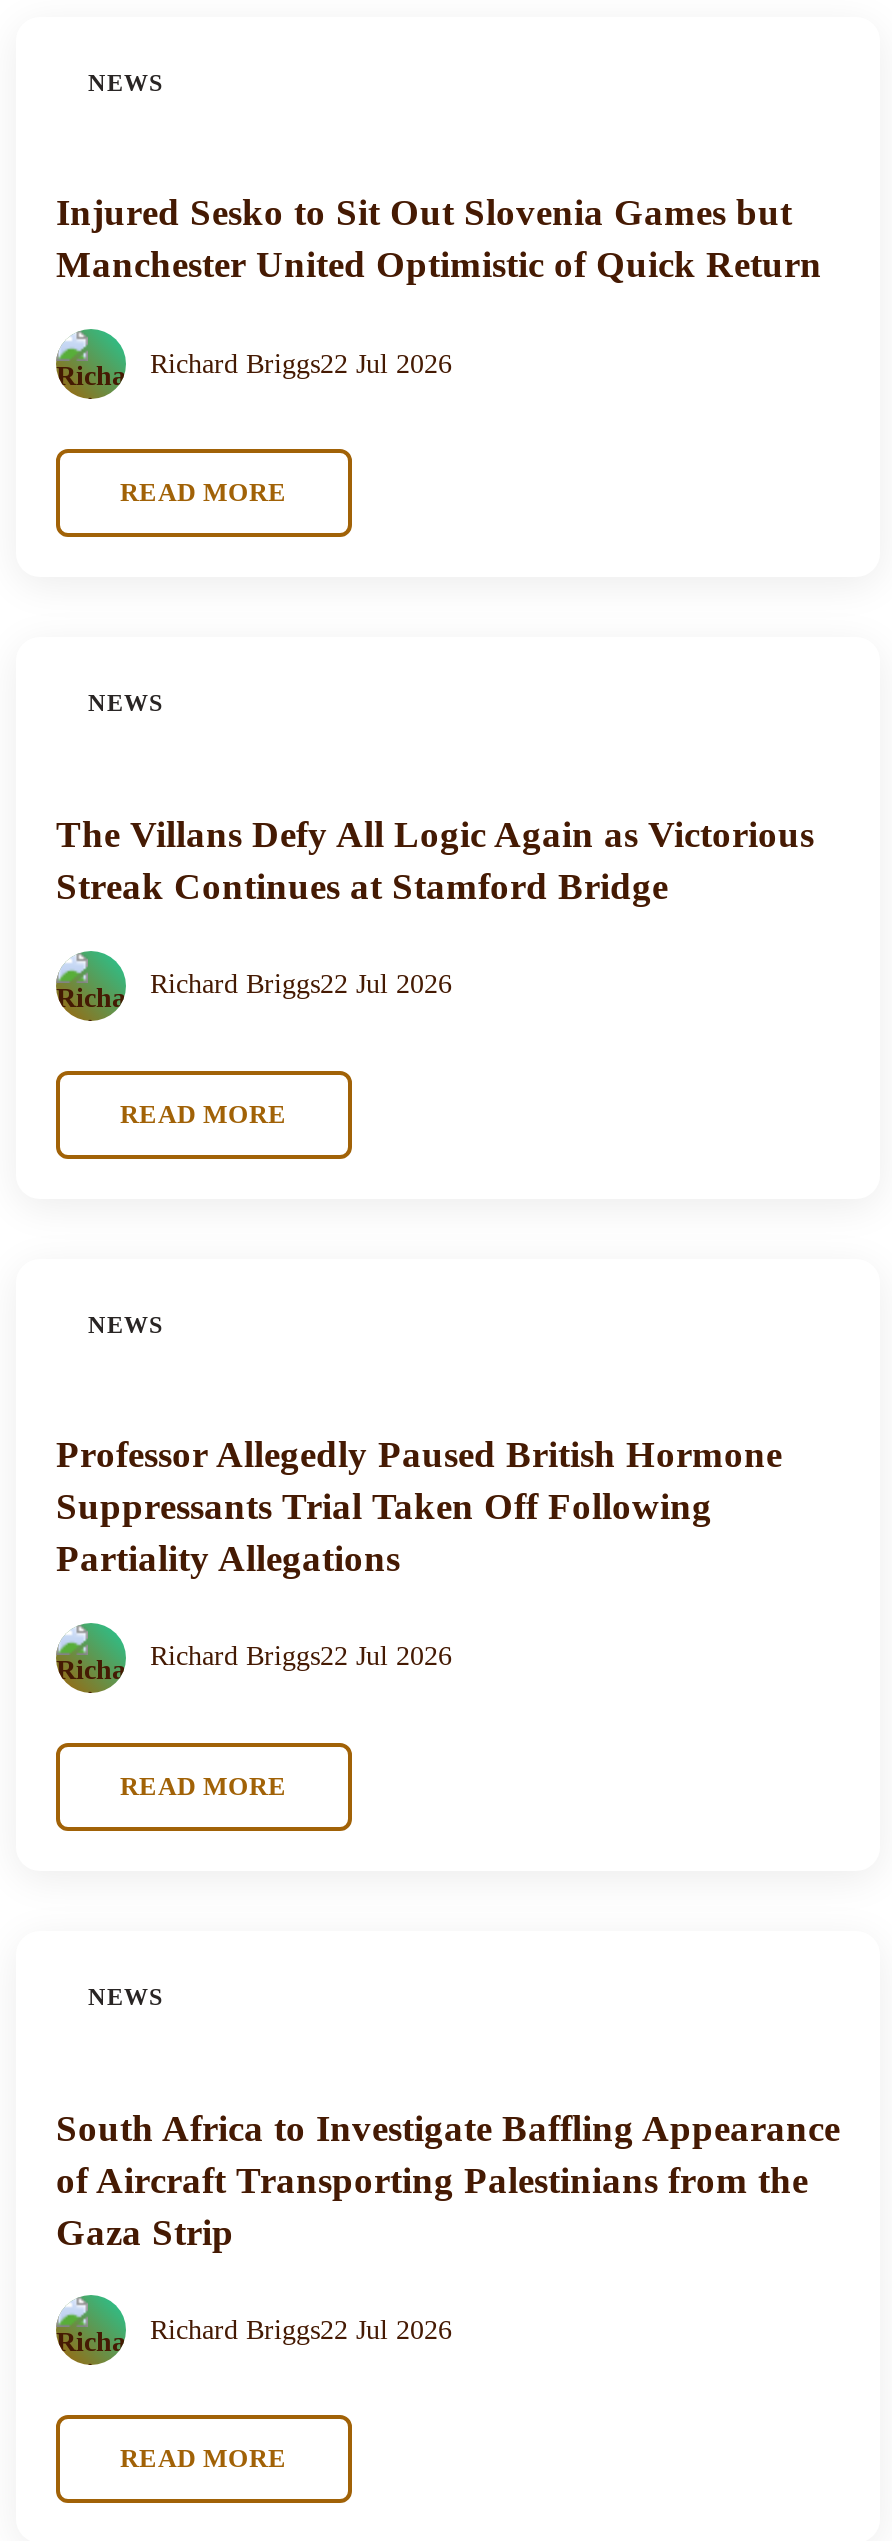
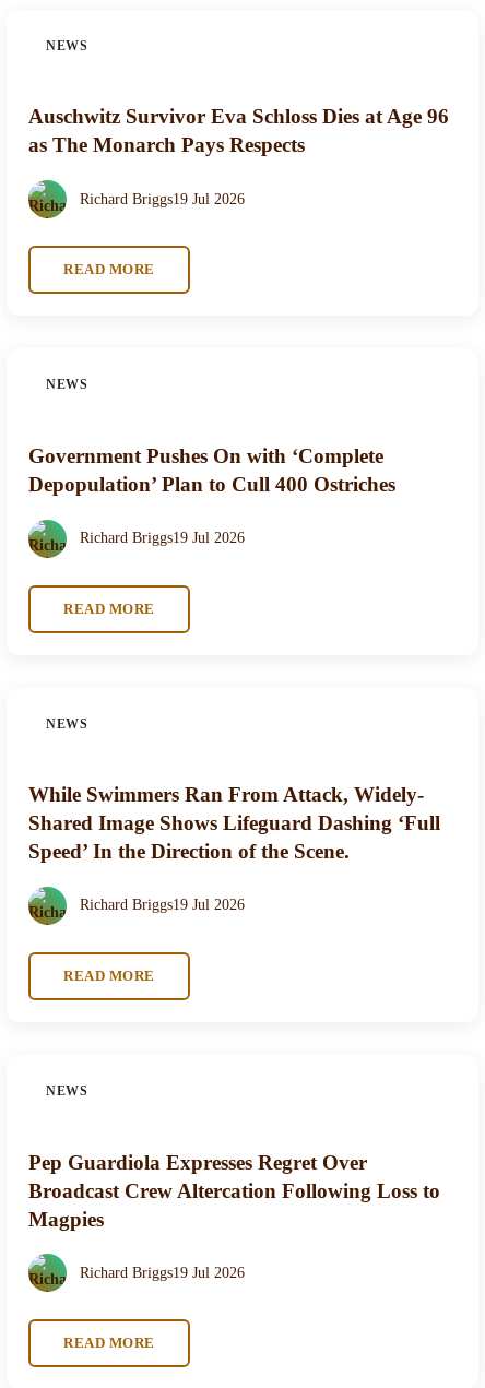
- Injured Sesko to Sit Out Slovenia Games but
- Manchester United Optimistic of Quick Return
+ Auschwitz Survivor Eva Schloss Dies at Age 96
+ as The Monarch Pays Respects

- Richard Briggs22 Jul 2026
+ Richard Briggs19 Jul 2026

- The Villans Defy All Logic Again as Victorious
- Streak Continues at Stamford Bridge
+ Government Pushes On with ‘Complete
+ Depopulation’ Plan to Cull 400 Ostriches

- Richard Briggs22 Jul 2026
+ Richard Briggs19 Jul 2026

- Professor Allegedly Paused British Hormone
- Suppressants Trial Taken Off Following
- Partiality Allegations
+ While Swimmers Ran From Attack, Widely-
+ Shared Image Shows Lifeguard Dashing ‘Full
+ Speed’ In the Direction of the Scene.

- Richard Briggs22 Jul 2026
+ Richard Briggs19 Jul 2026

- South Africa to Investigate Baffling Appearance
- of Aircraft Transporting Palestinians from the
- Gaza Strip
+ Pep Guardiola Expresses Regret Over
+ Broadcast Crew Altercation Following Loss to
+ Magpies

- Richard Briggs22 Jul 2026
+ Richard Briggs19 Jul 2026
